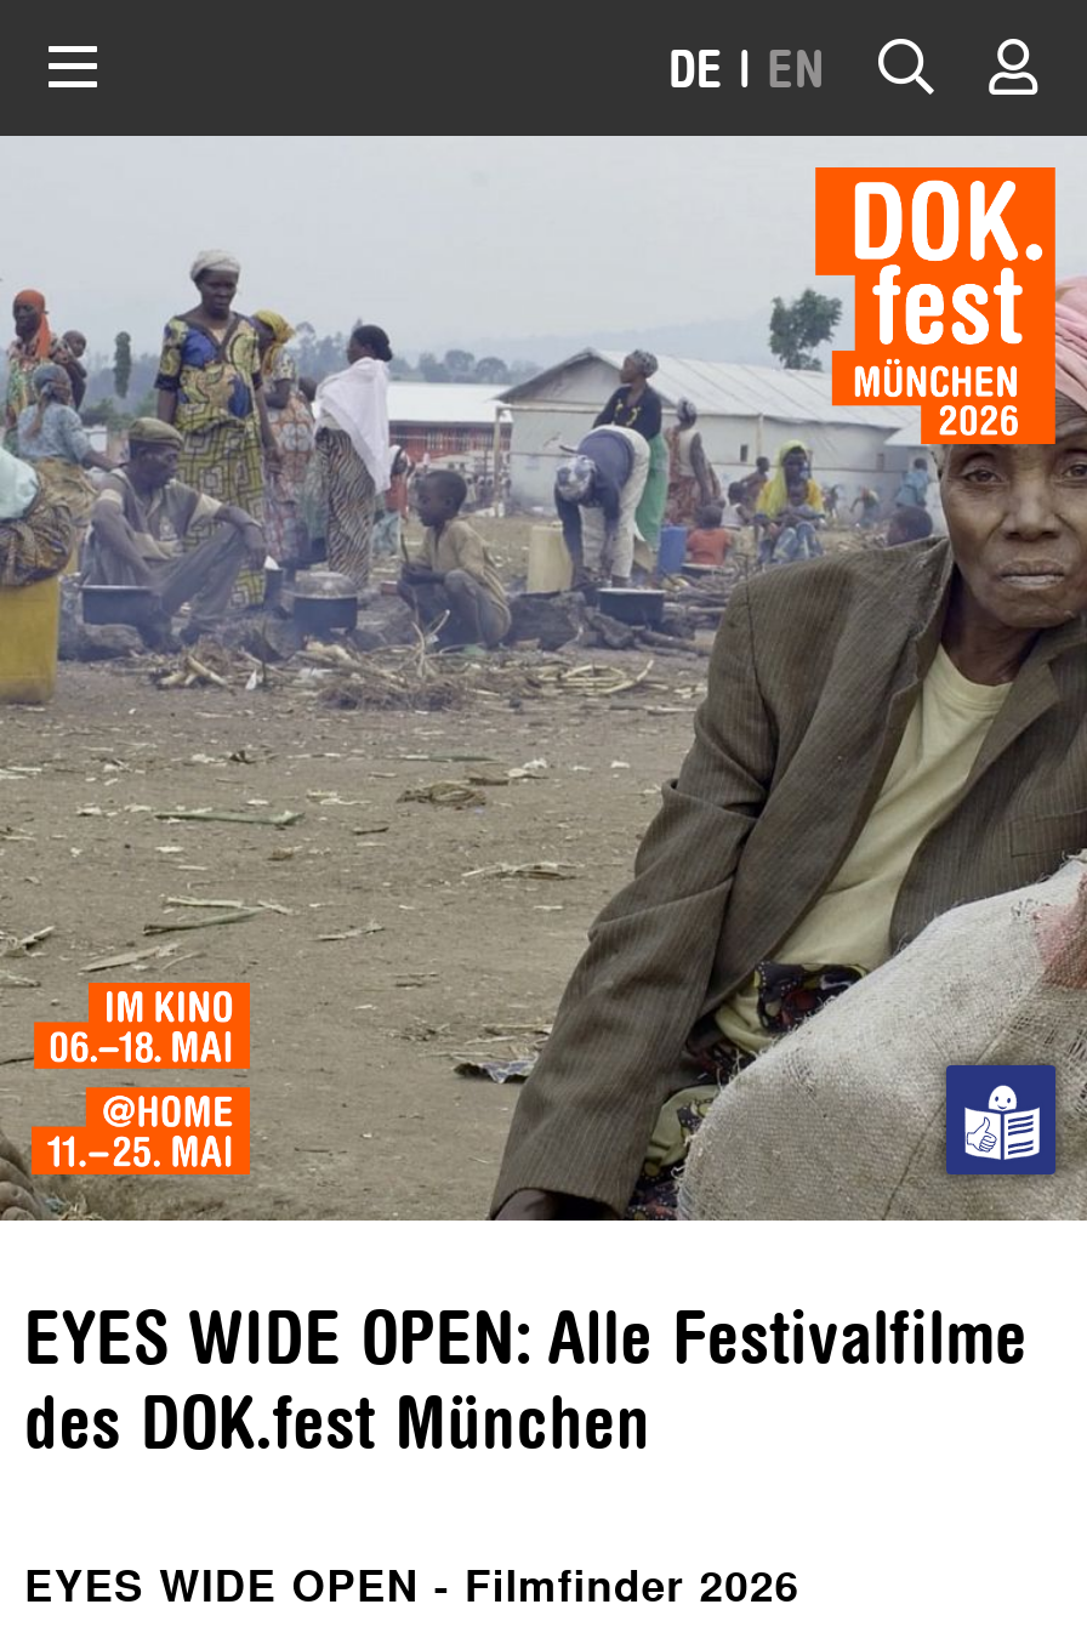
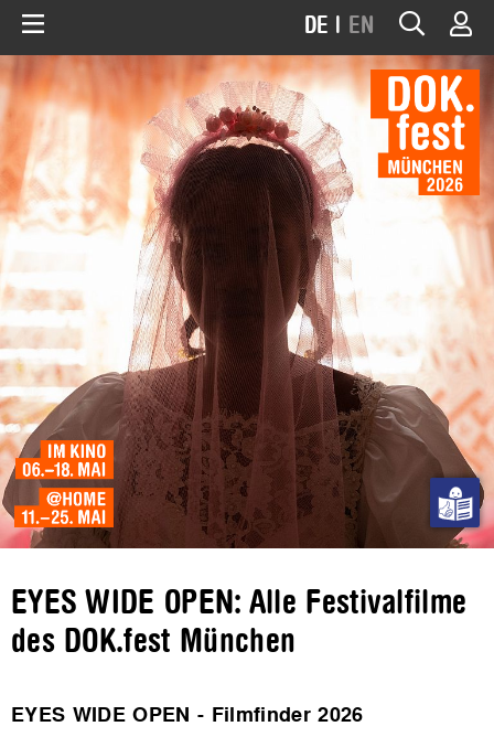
- [image]
+ [image]
